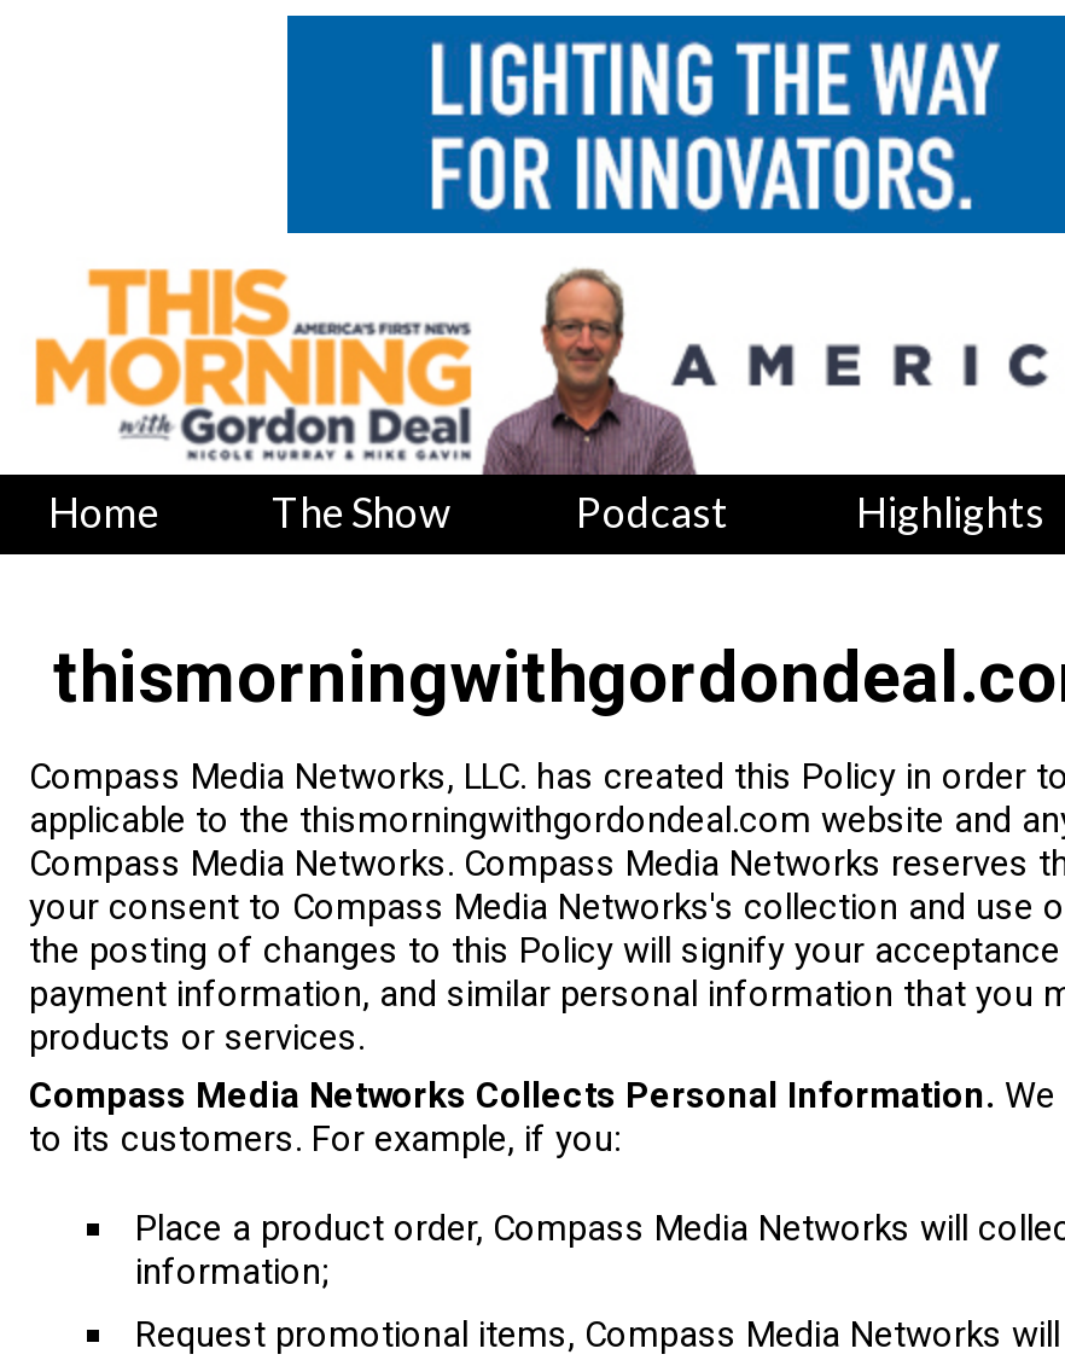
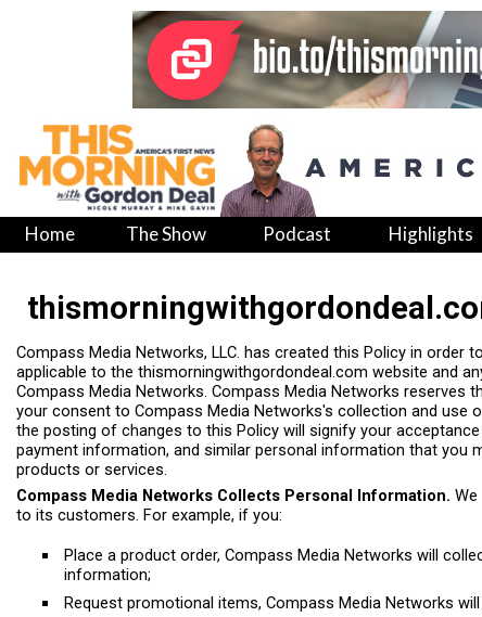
- [image]
+ [image]
